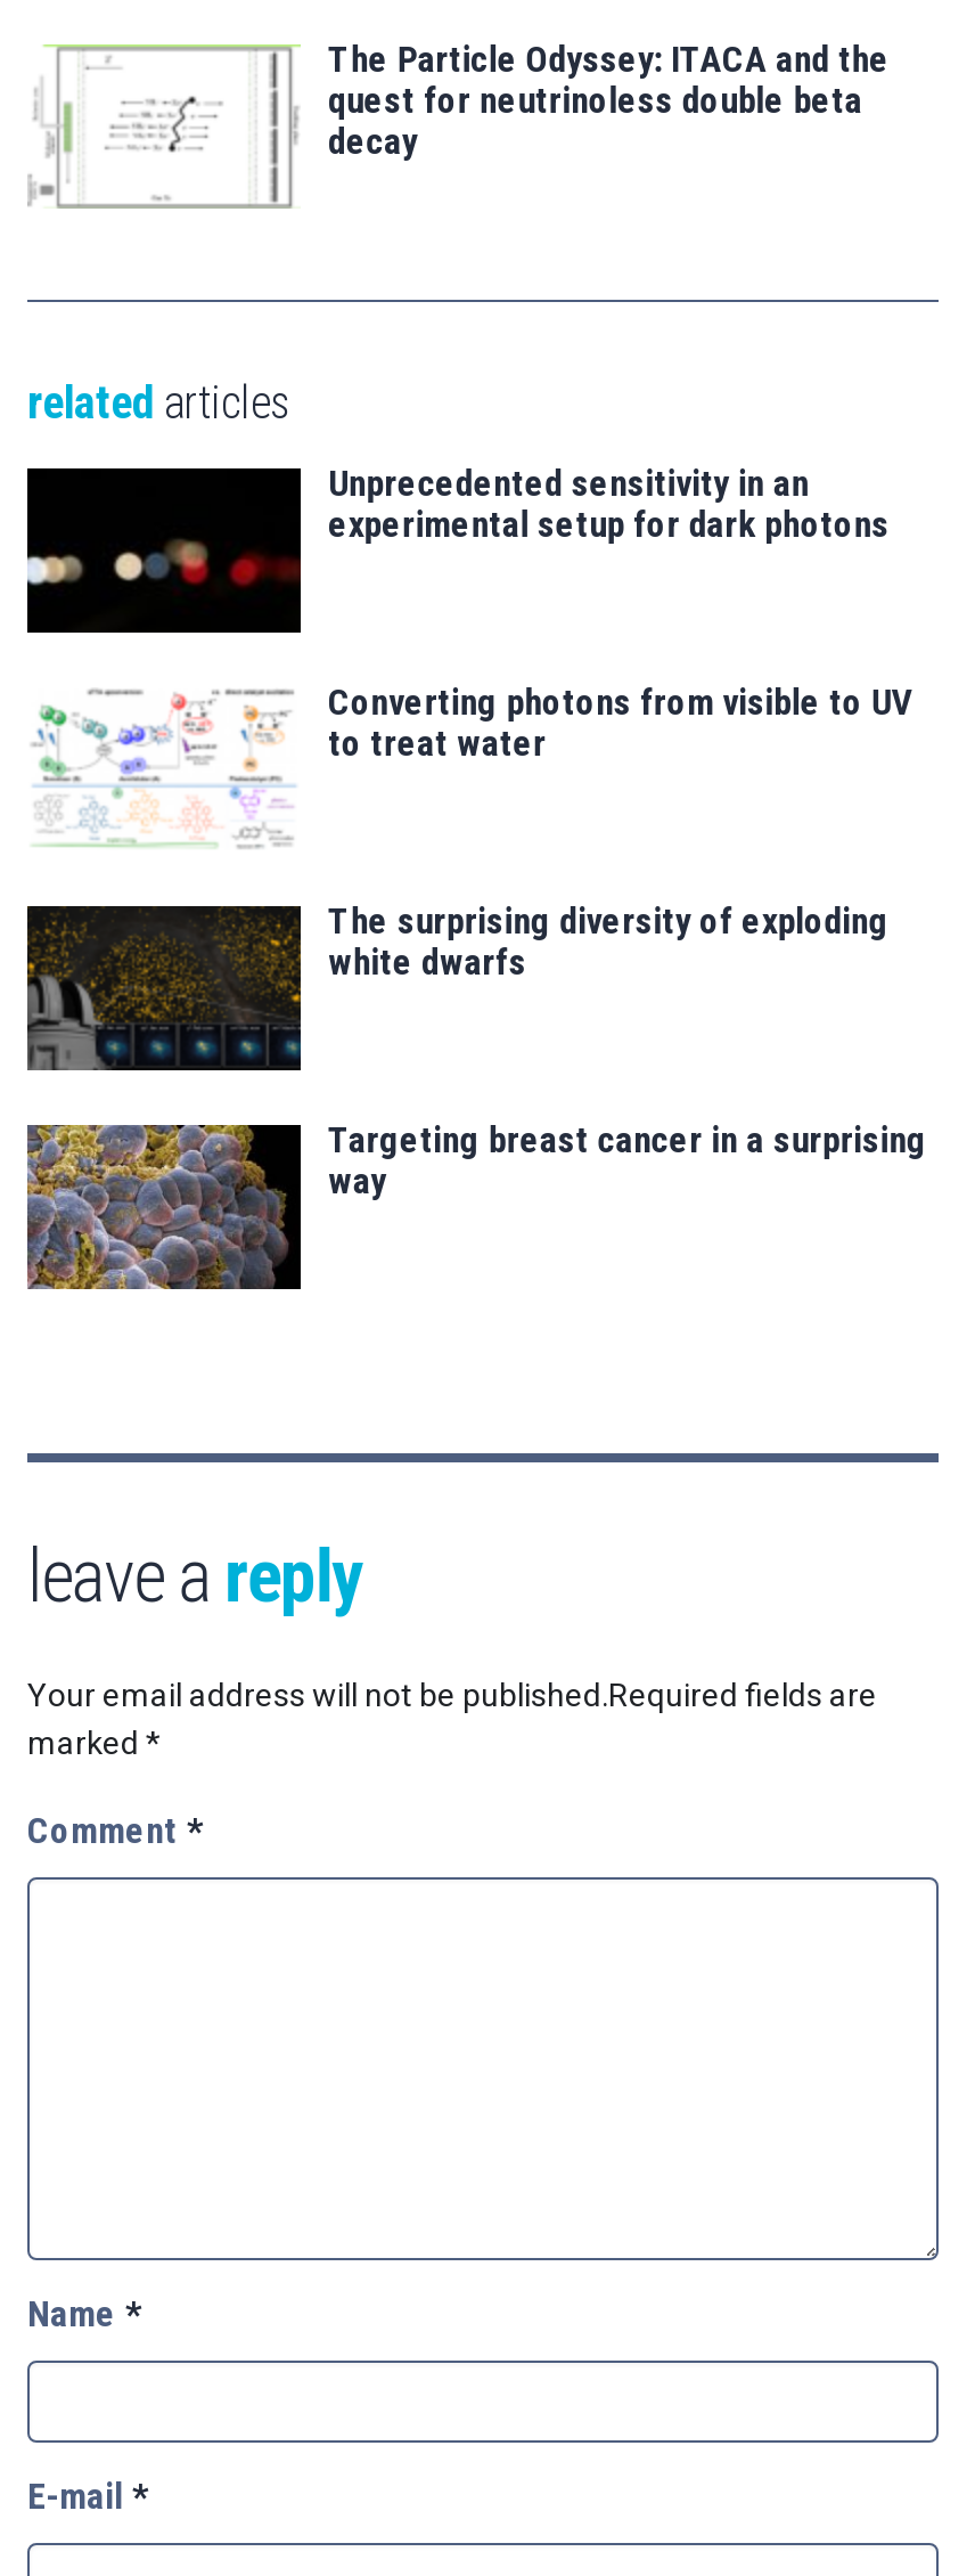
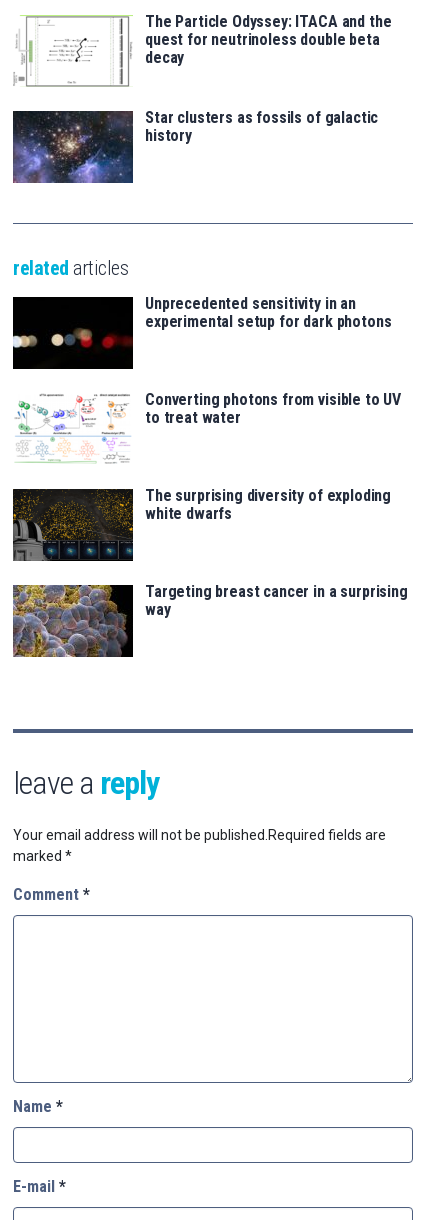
+ [image]
+ Star clusters as fossils of galactic
+ history
